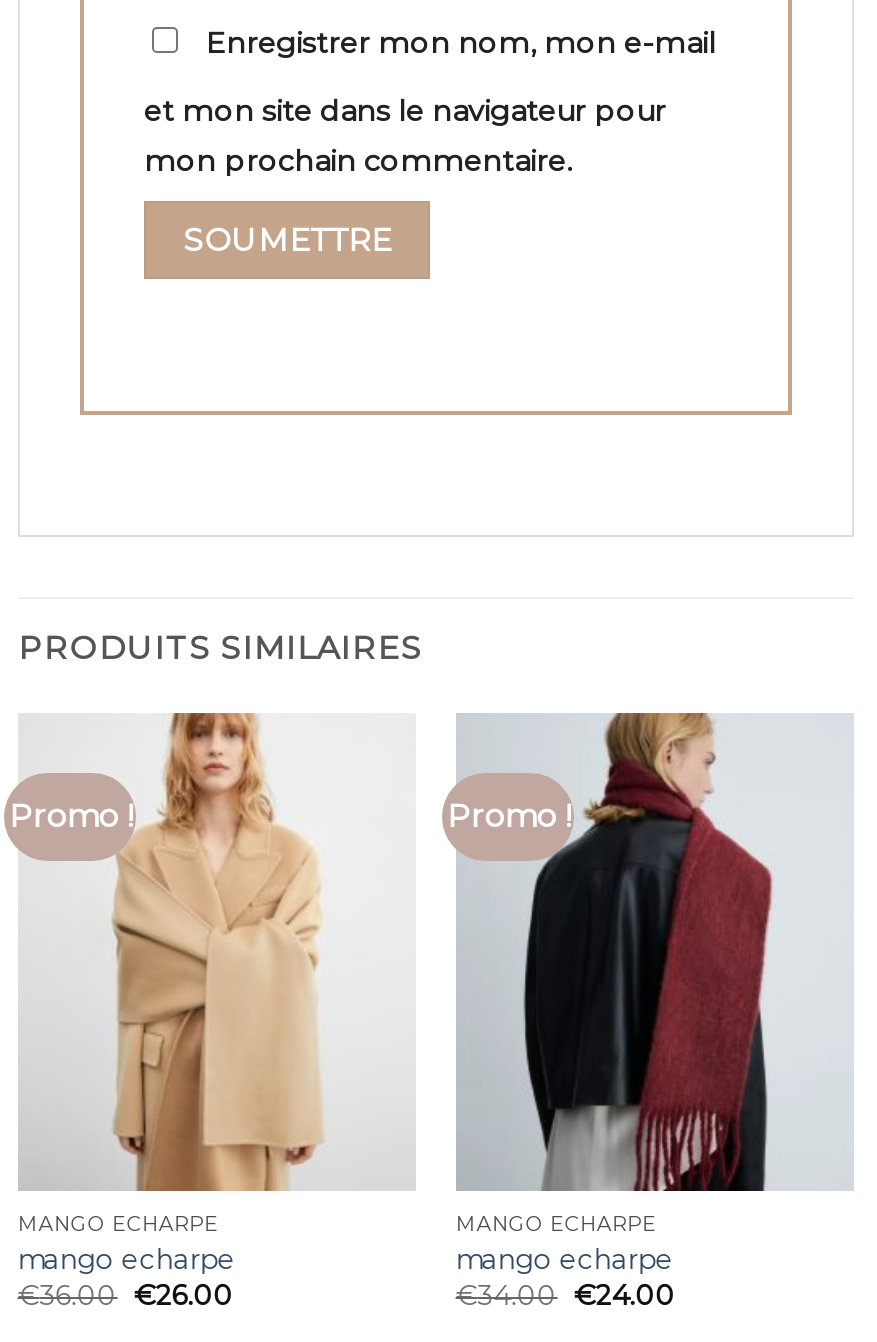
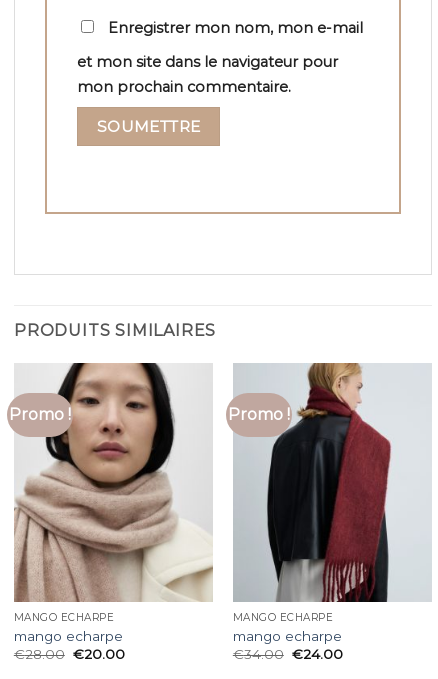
- [image]
+ [image]

- €36.00 €26.00
+ €28.00 €20.00
